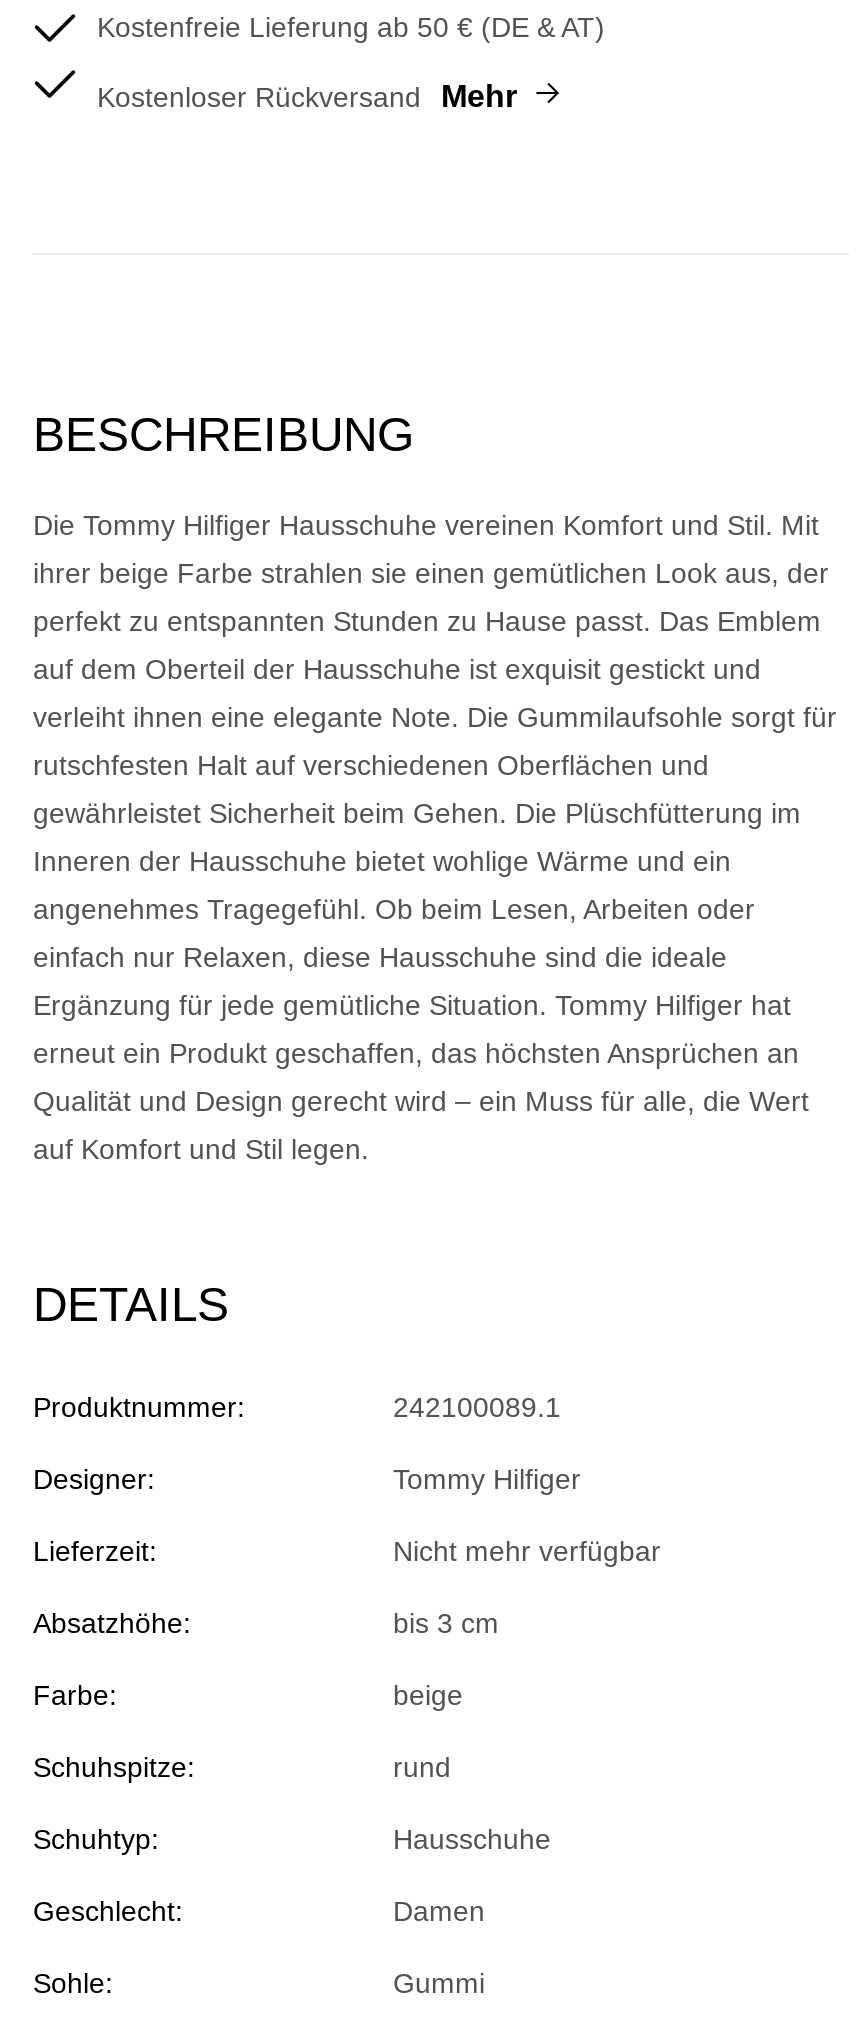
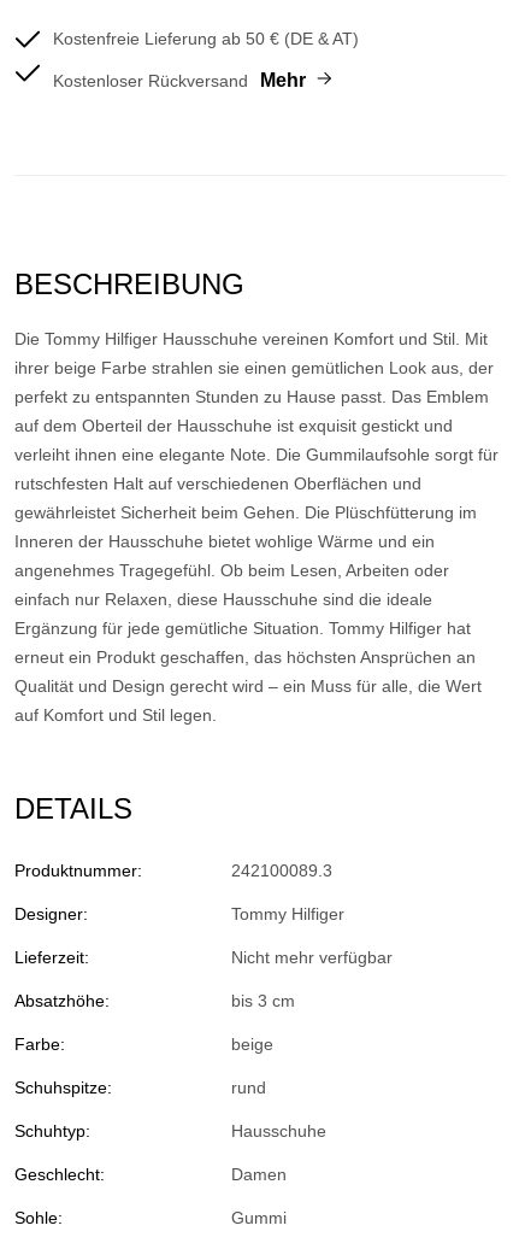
- 242100089.1
+ 242100089.3
